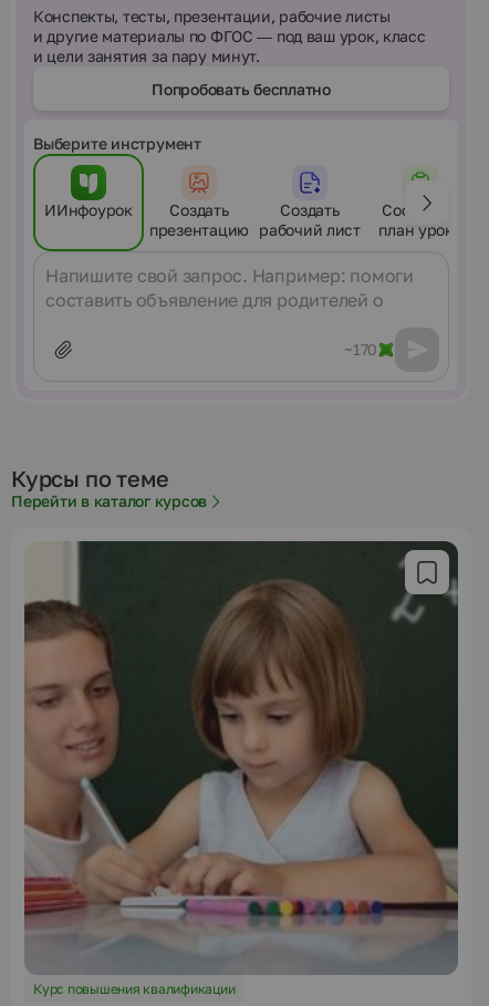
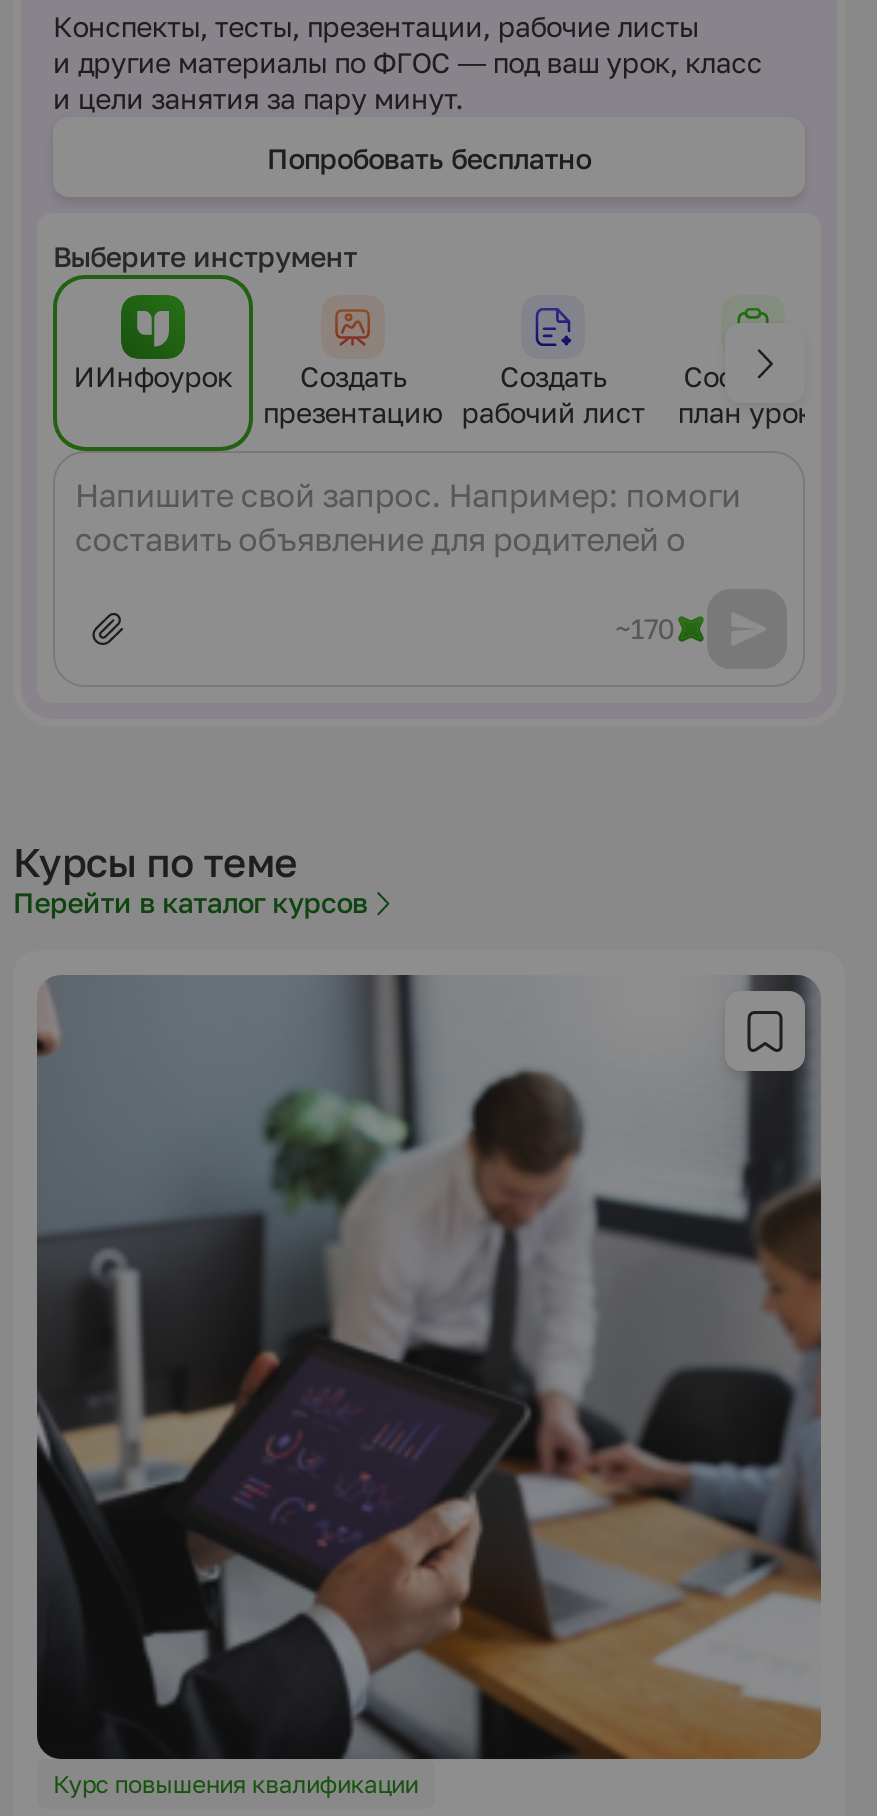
- [image]
+ [image]
